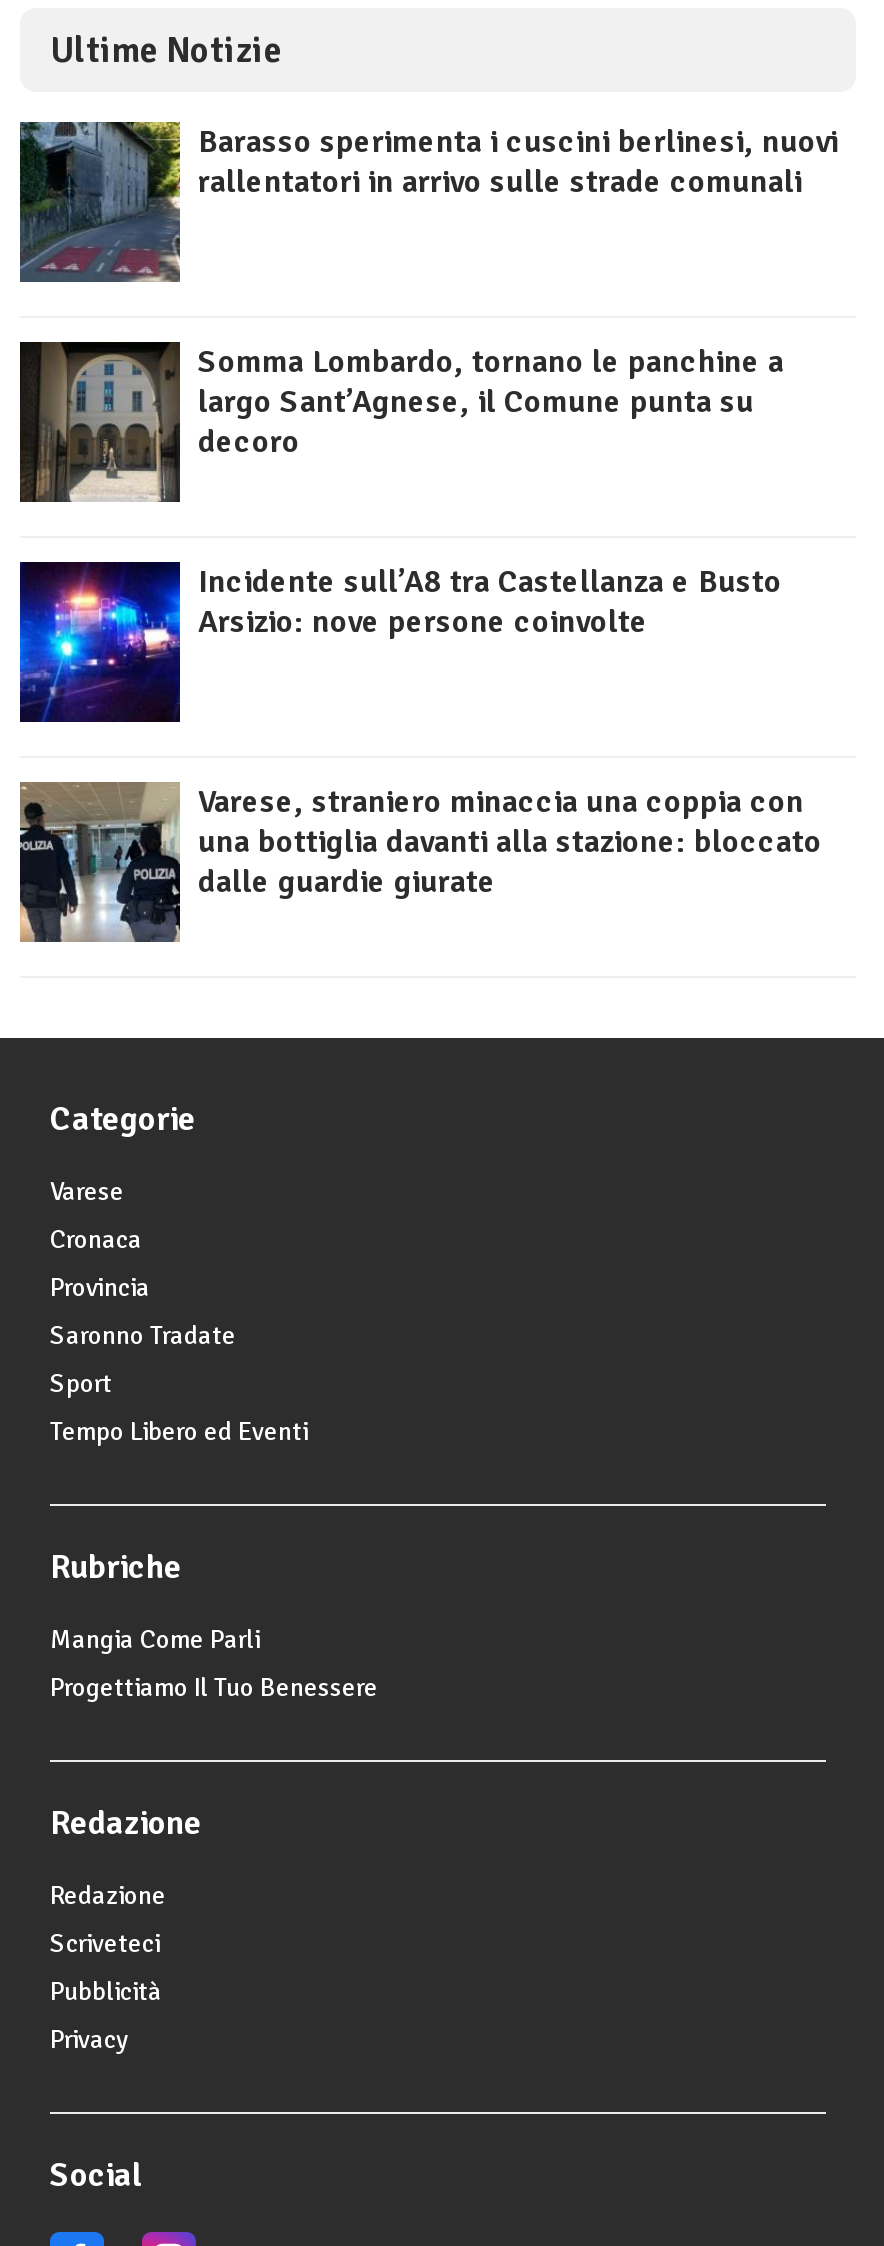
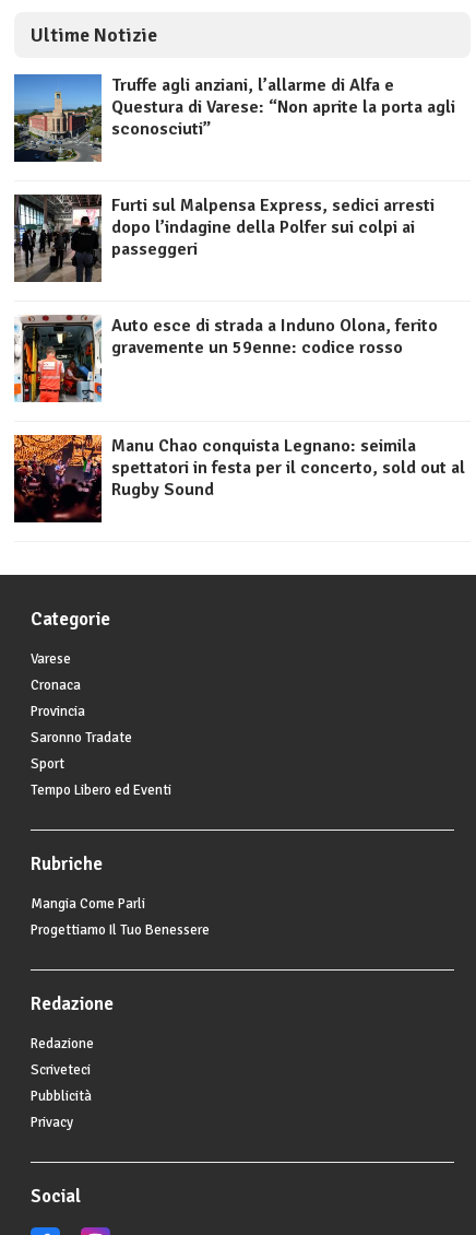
- [image]
- Barasso sperimenta i cuscini berlinesi, nuovi
- rallentatori in arrivo sulle strade comunali
+ [image]
+ Truffe agli anziani, l’allarme di Alfa e
+ Questura di Varese: “Non aprite la porta agli
+ sconosciuti”

- [image]
- Somma Lombardo, tornano le panchine a
- largo Sant’Agnese, il Comune punta su
- decoro
+ [image]
+ Furti sul Malpensa Express, sedici arresti
+ dopo l’indagine della Polfer sui colpi ai
+ passeggeri

- [image]
- Incidente sull’A8 tra Castellanza e Busto
- Arsizio: nove persone coinvolte
+ [image]
+ Auto esce di strada a Induno Olona, ferito
+ gravemente un 59enne: codice rosso

- [image]
- Varese, straniero minaccia una coppia con
- una bottiglia davanti alla stazione: bloccato
- dalle guardie giurate
+ [image]
+ Manu Chao conquista Legnano: seimila
+ spettatori in festa per il concerto, sold out al
+ Rugby Sound
